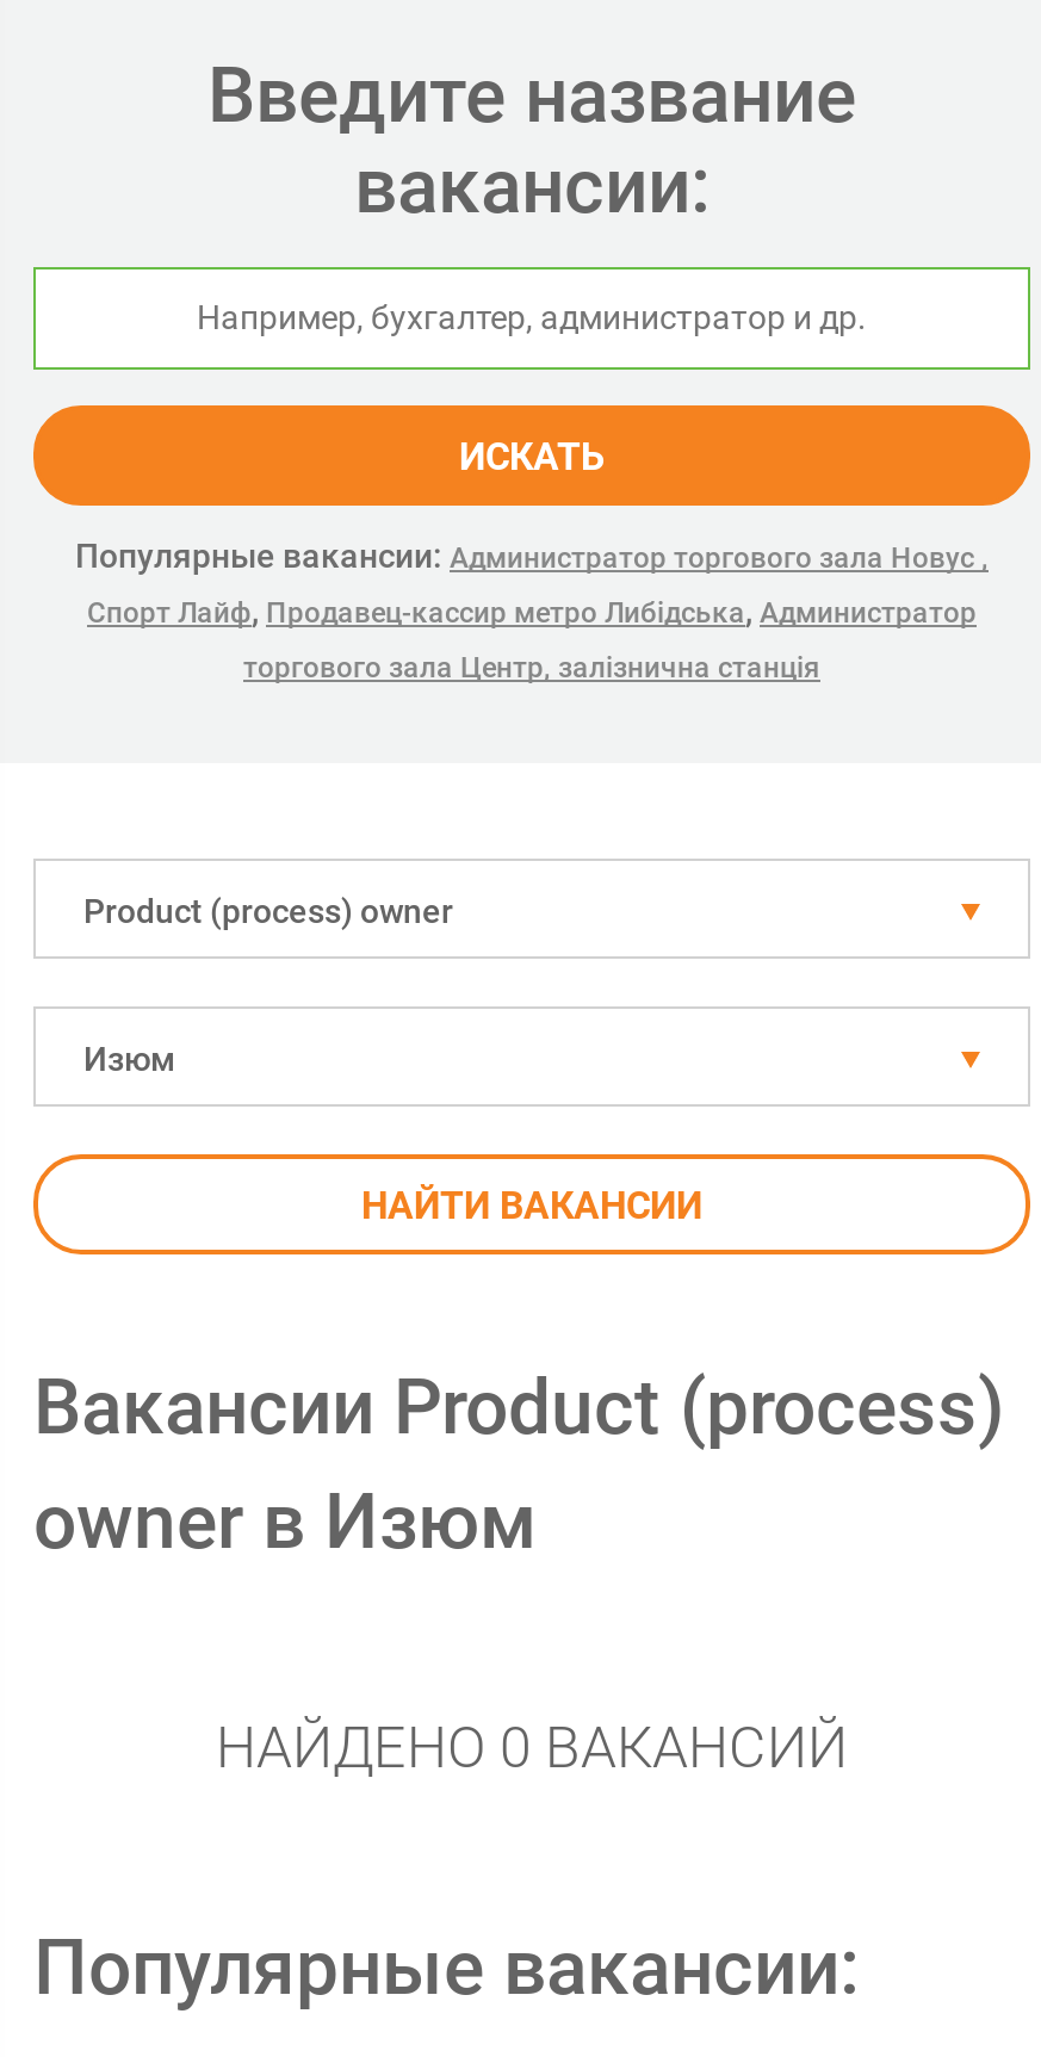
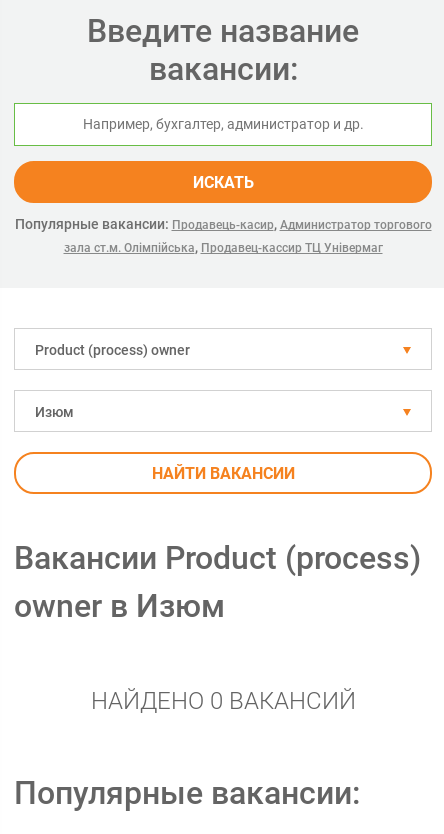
- Популярные вакансии: Администратор торгового зала Новус ,
- Спорт Лайф, Продавец-кассир метро Либідська, Администратор
- торгового зала Центр, залізнична станція
+ Популярные вакансии: Продавець-касир, Администратор торгового
+ зала ст.м. Олімпійська, Продавец-кассир ТЦ Універмаг
